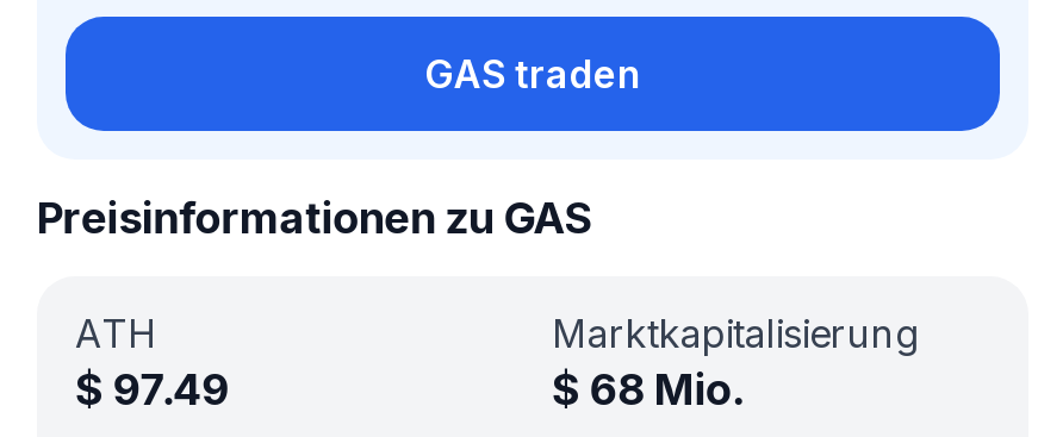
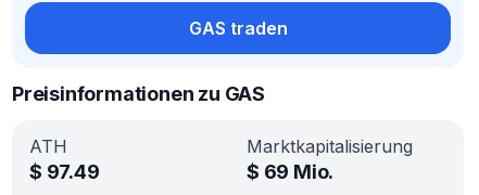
- $ 68 Mio.
+ $ 69 Mio.
